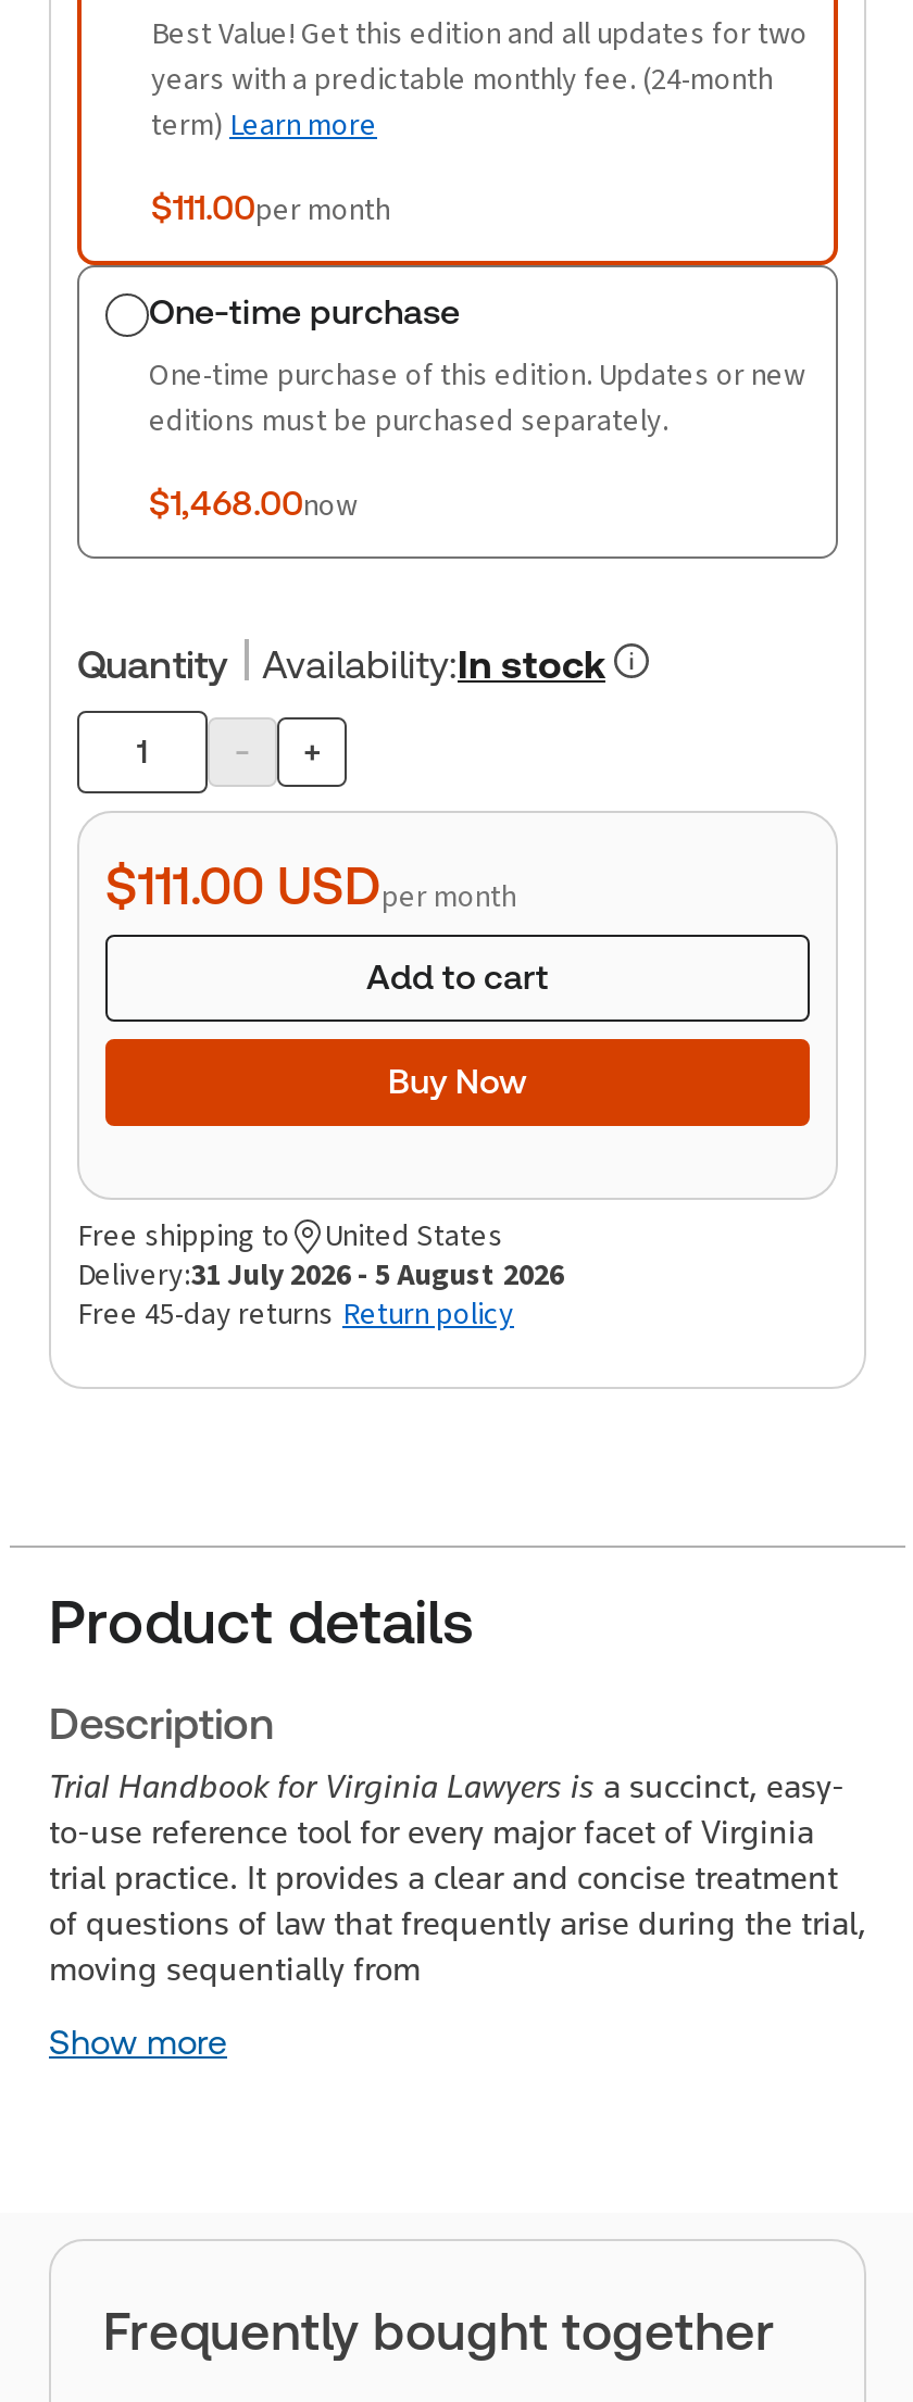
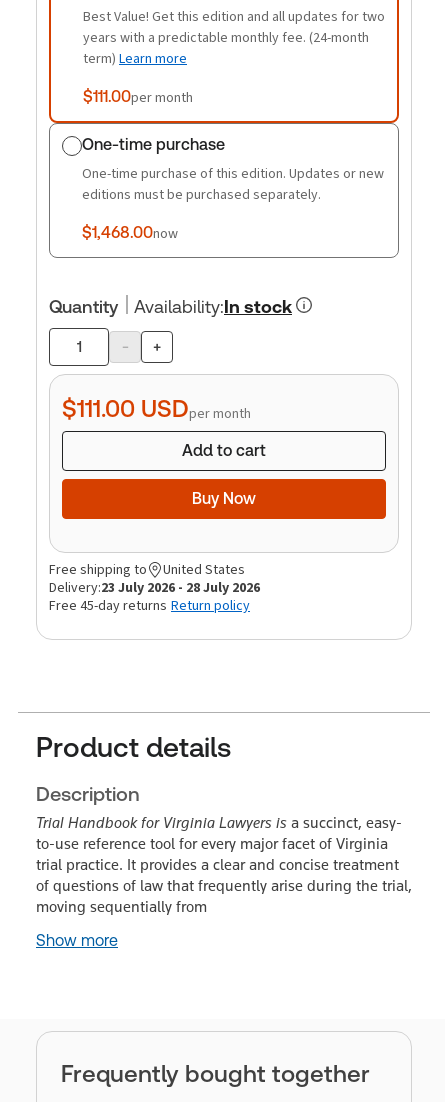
- Delivery:31 July 2026 - 5 August 2026
+ Delivery:23 July 2026 - 28 July 2026
